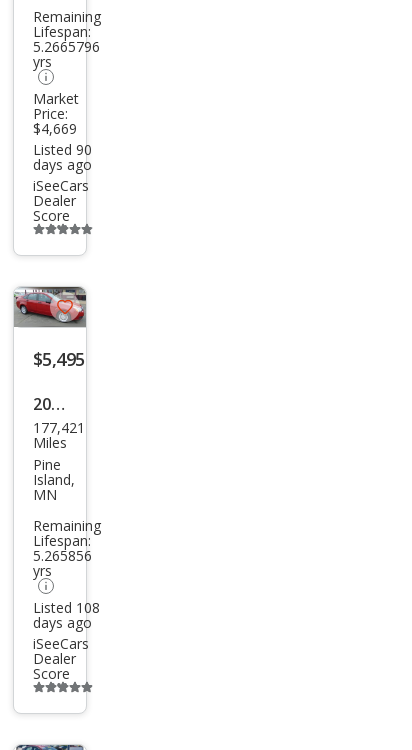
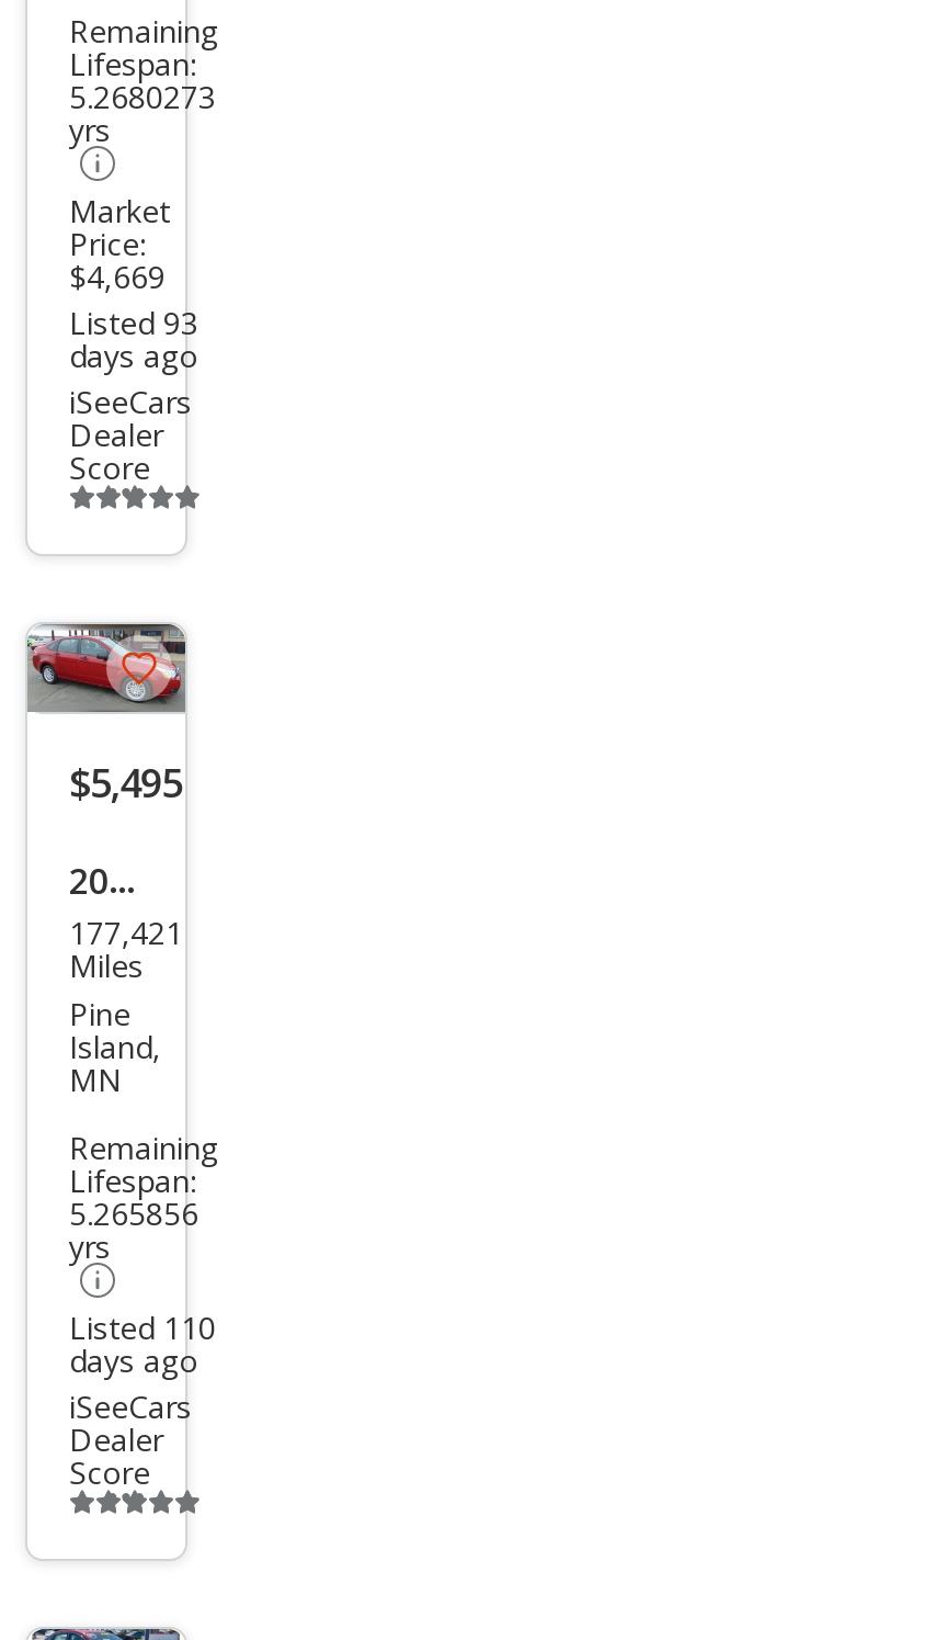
- 5.2665796
+ 5.2680273

- Listed 90
+ Listed 93

- Listed 108
+ Listed 110
